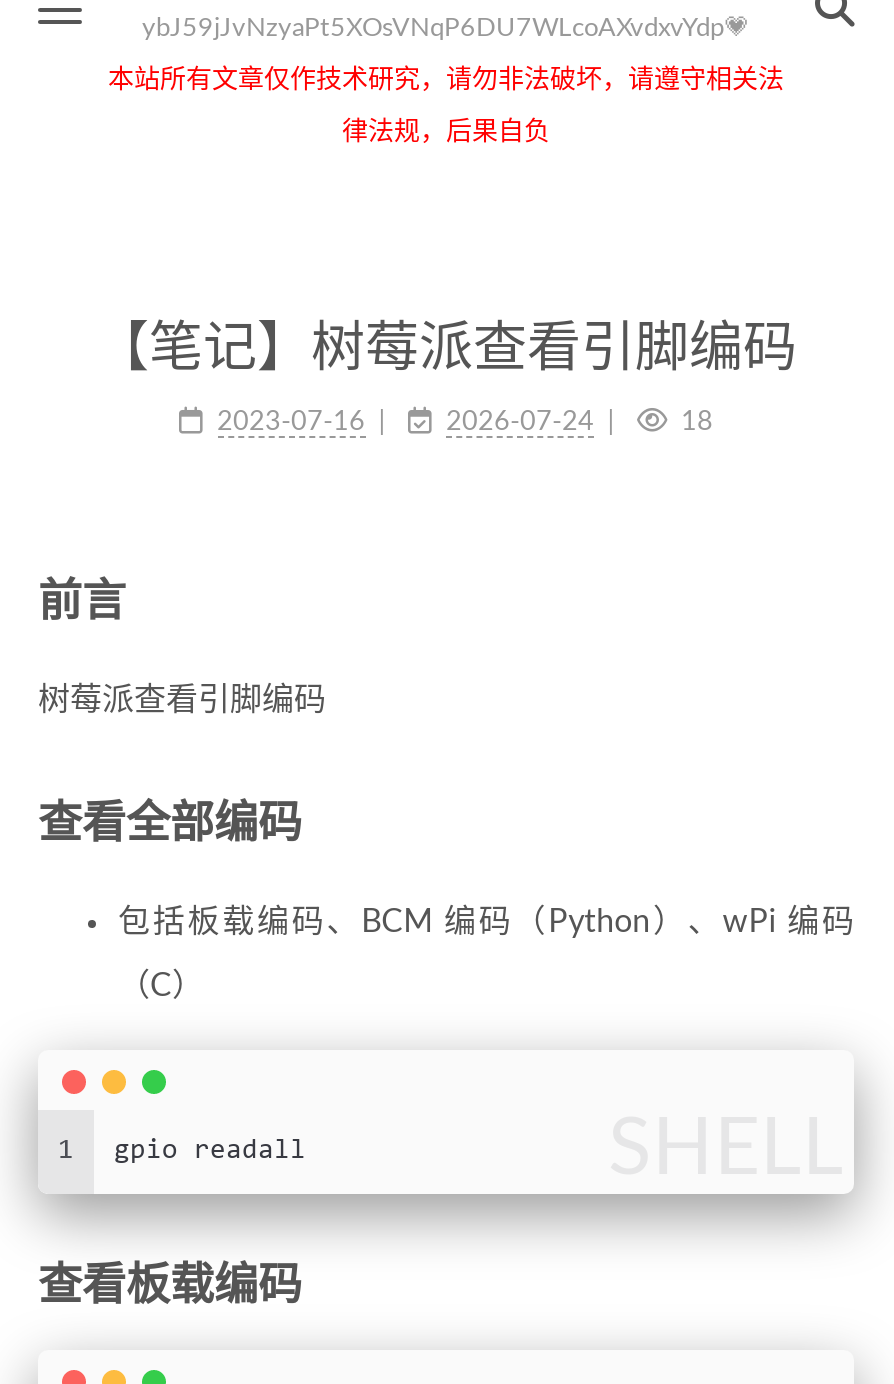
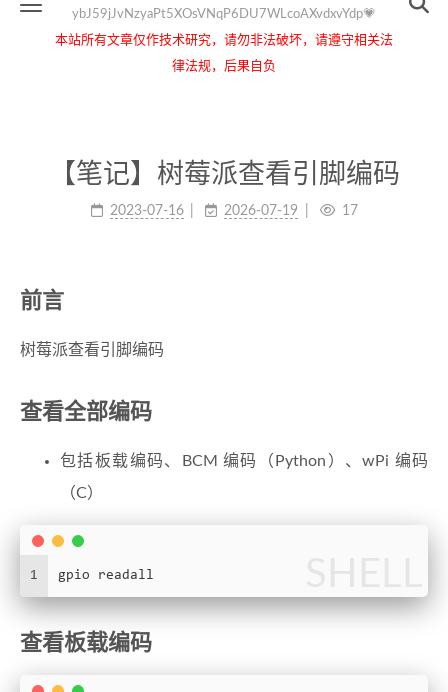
- 2026-07-24
+ 2026-07-19

- 18
+ 17
